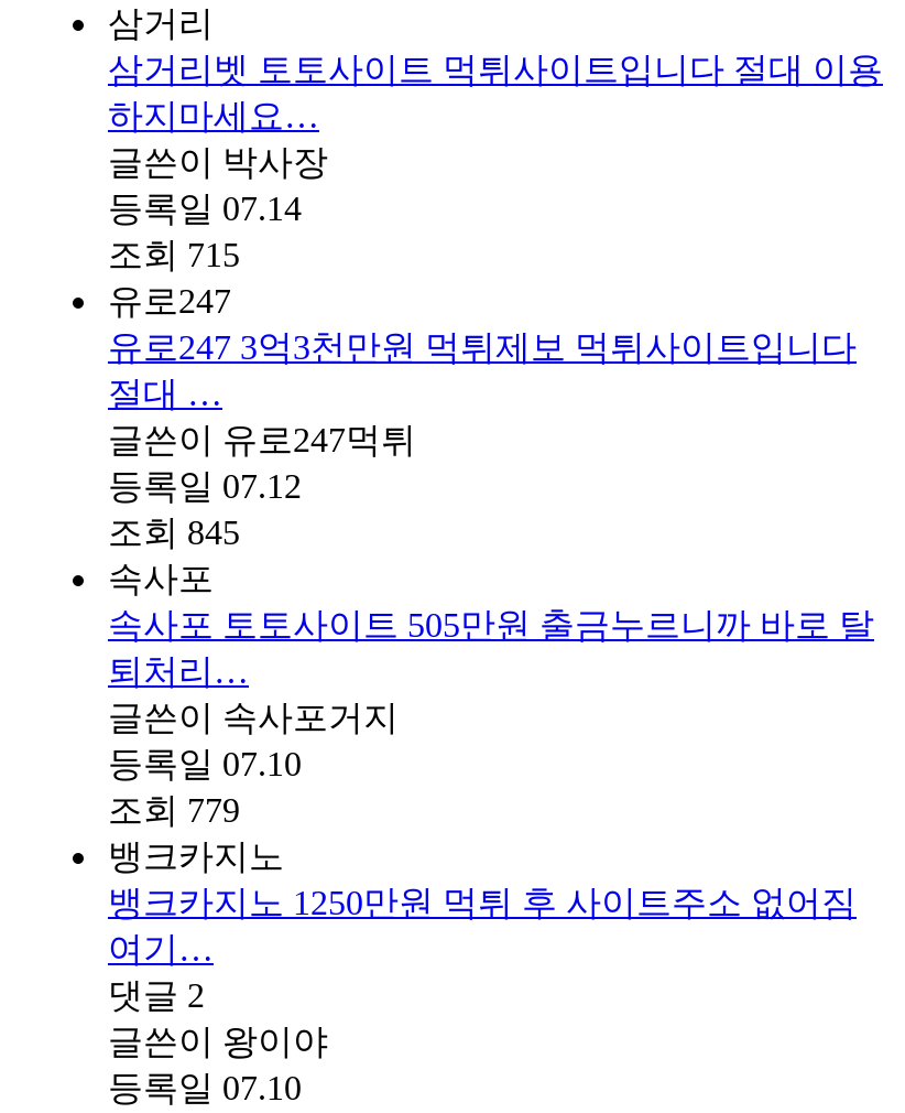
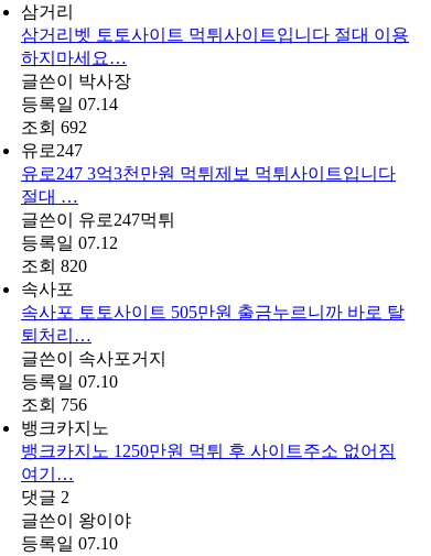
- 조회 715
+ 조회 692

- 조회 845
+ 조회 820

- 조회 779
+ 조회 756
